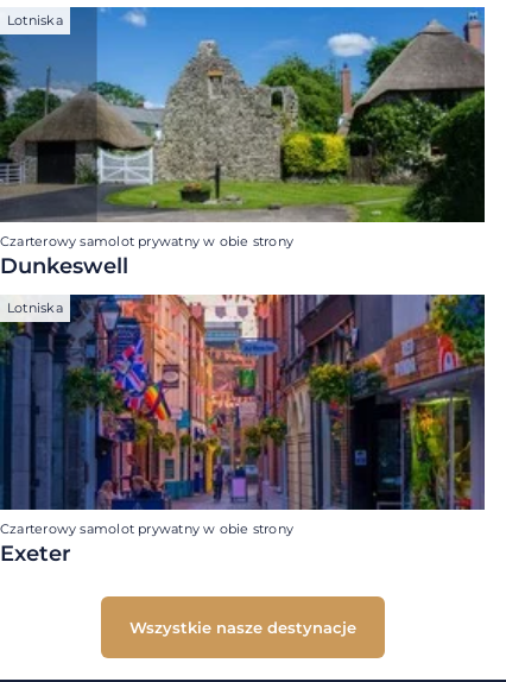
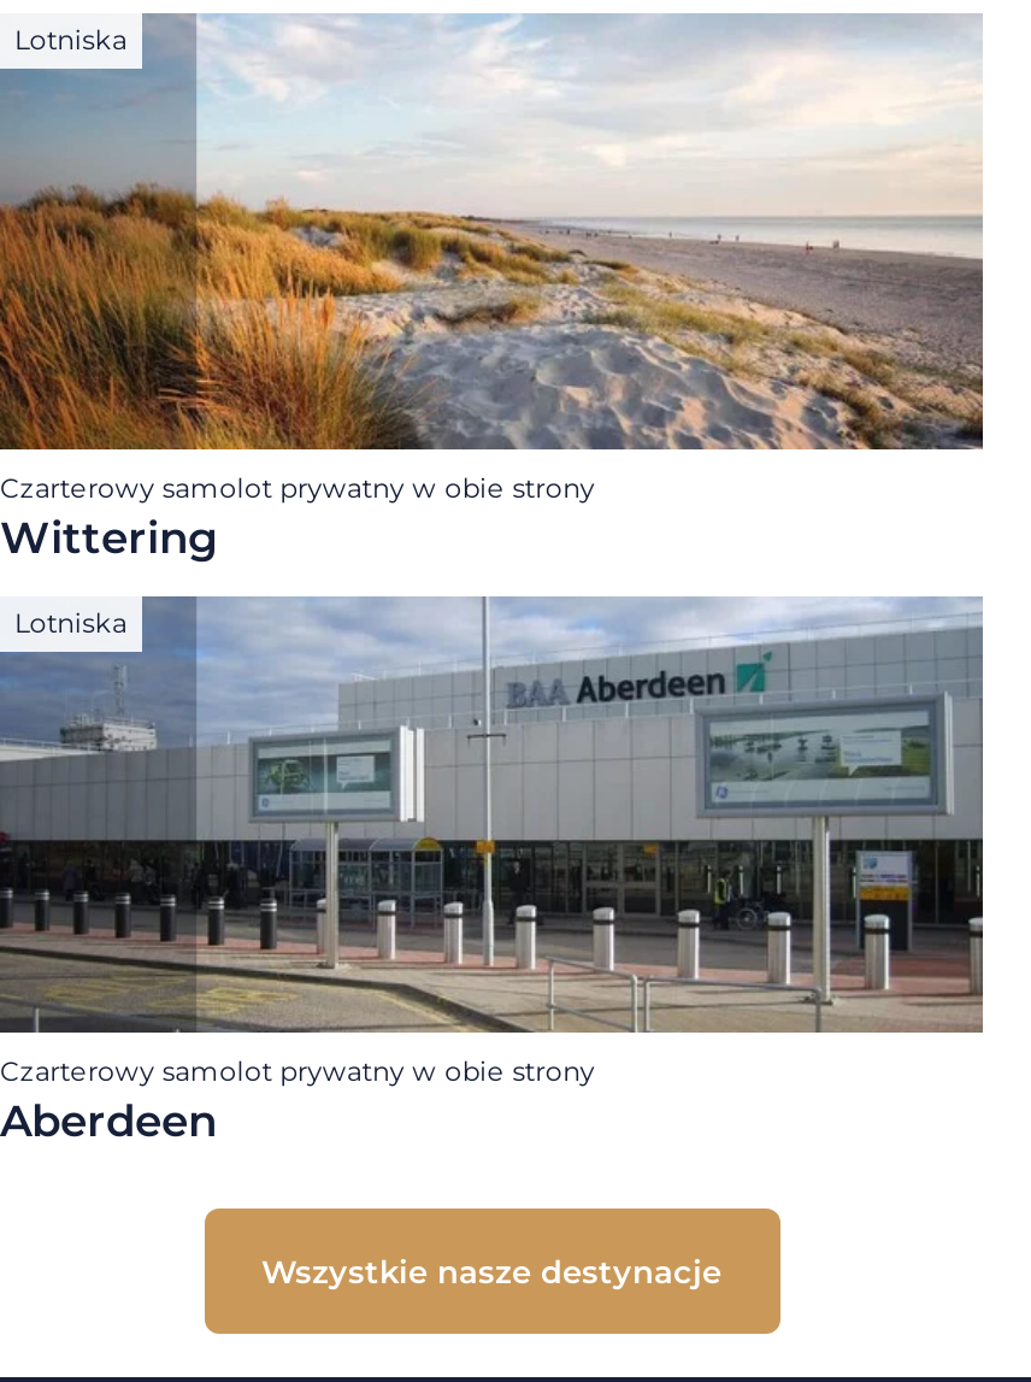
- [image]
- Dunkeswell
+ [image]
+ Wittering

- [image]
- Exeter
+ [image]
+ Aberdeen
